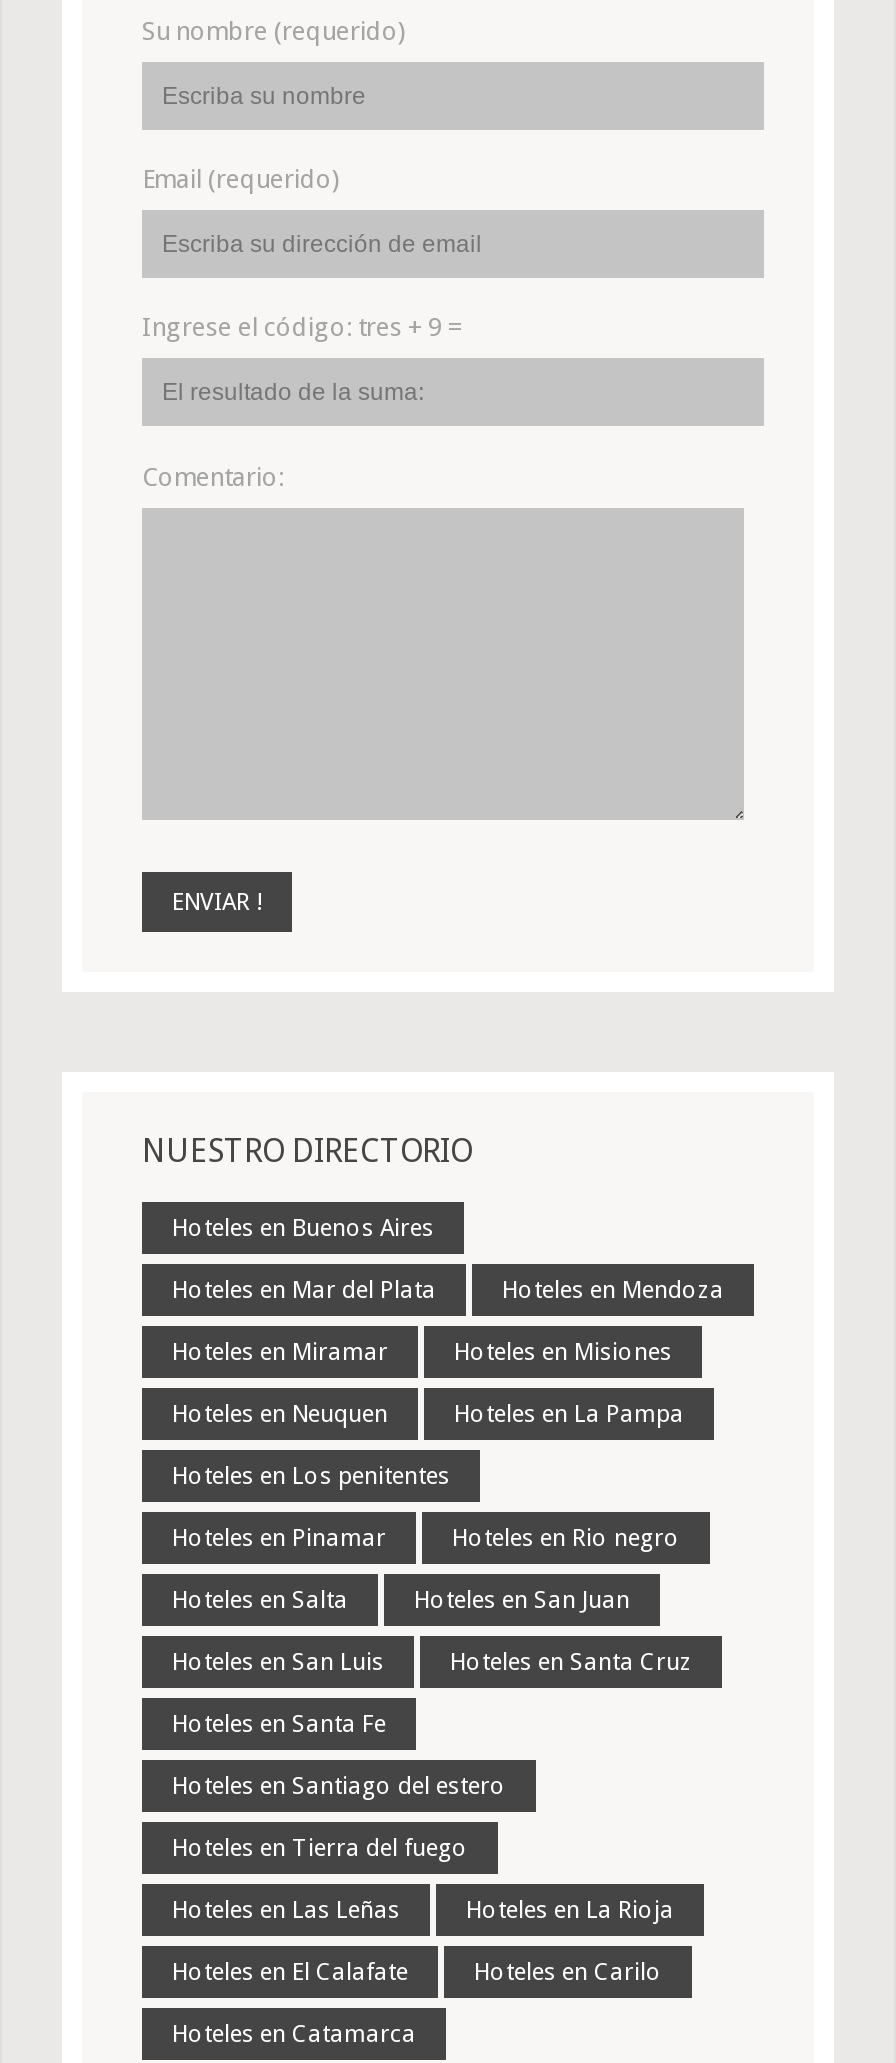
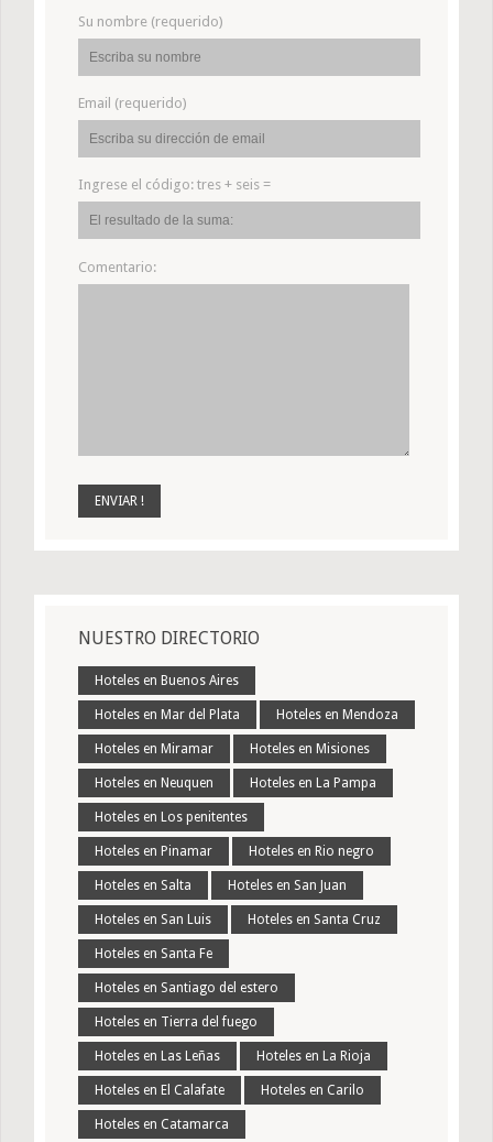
- Ingrese el código: tres + 9 =
+ Ingrese el código: tres + seis =
